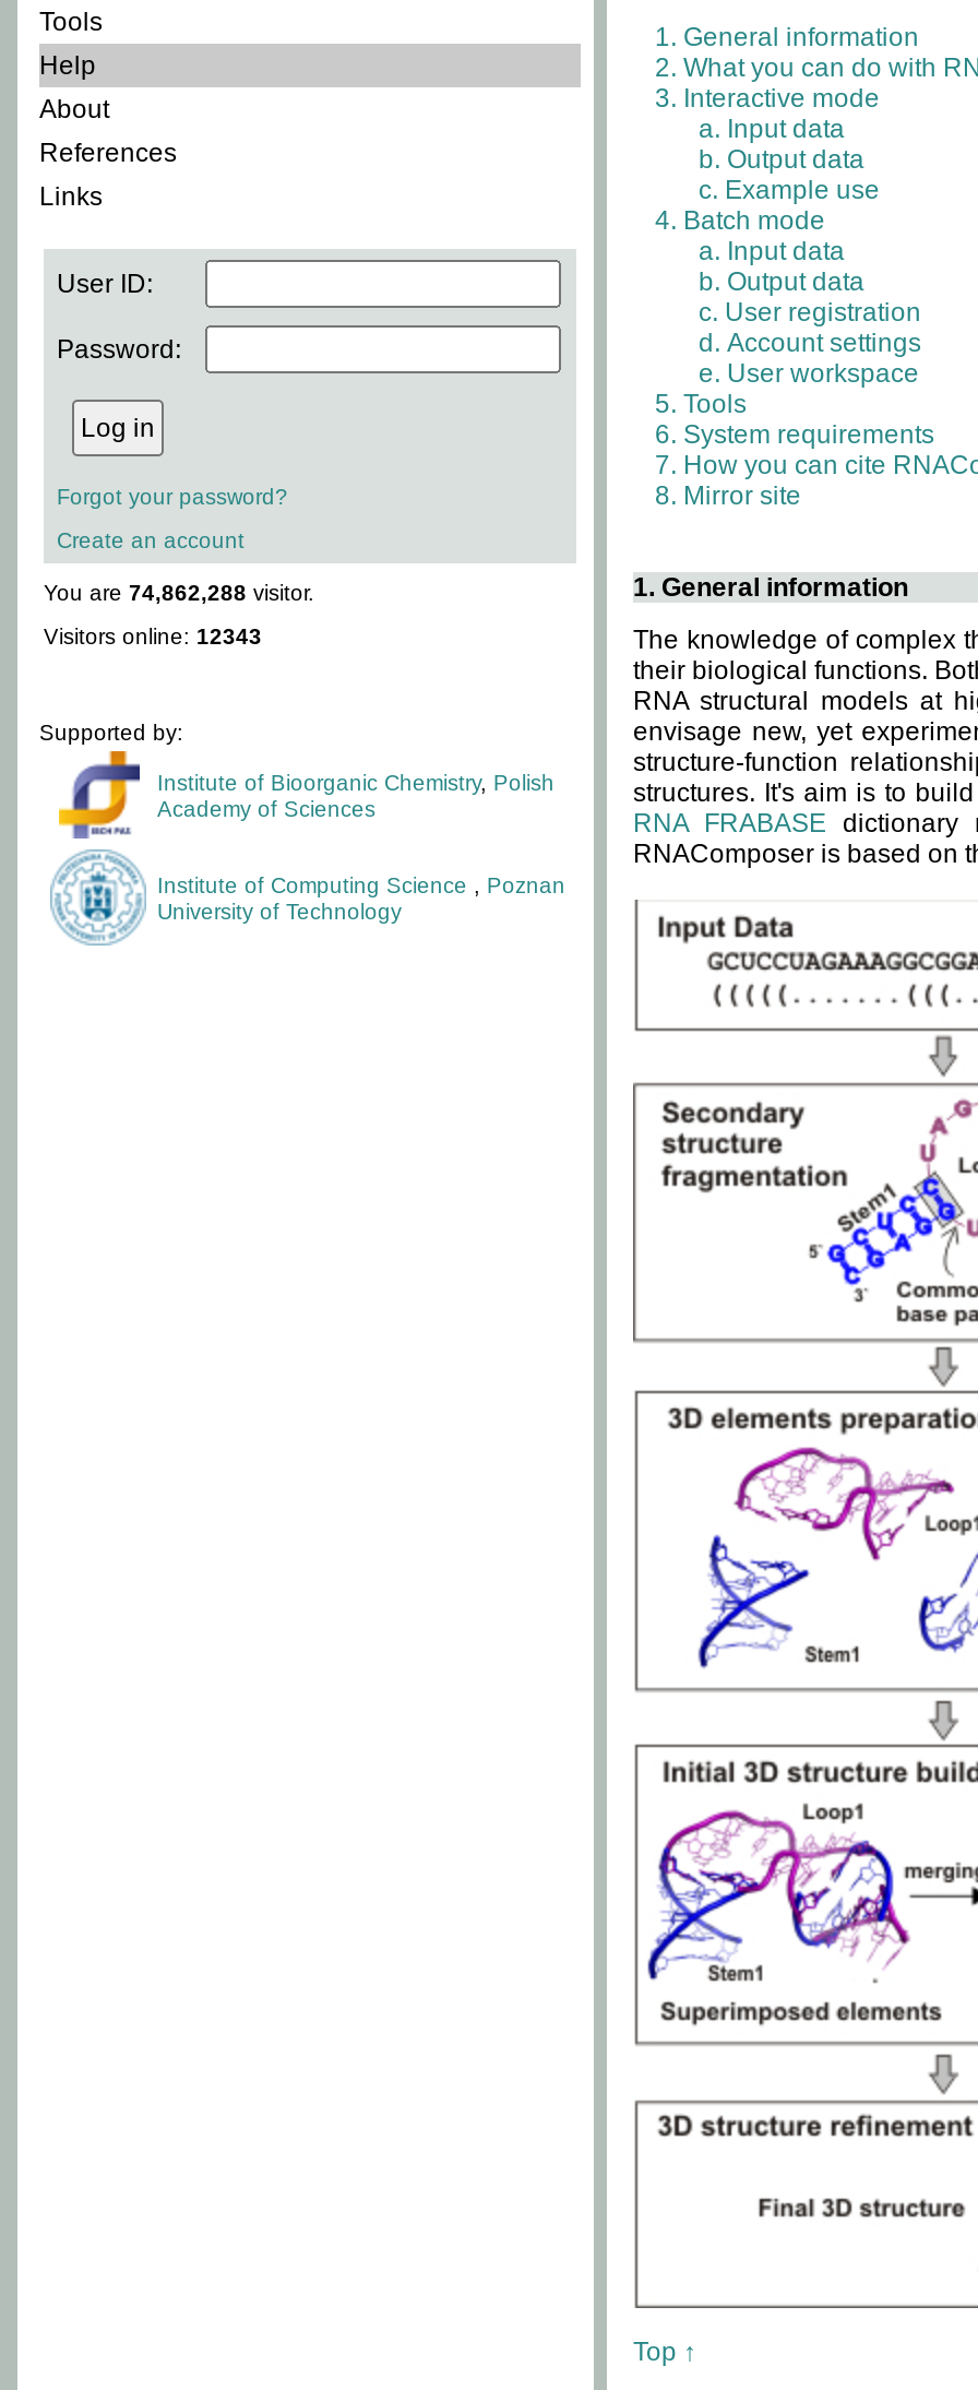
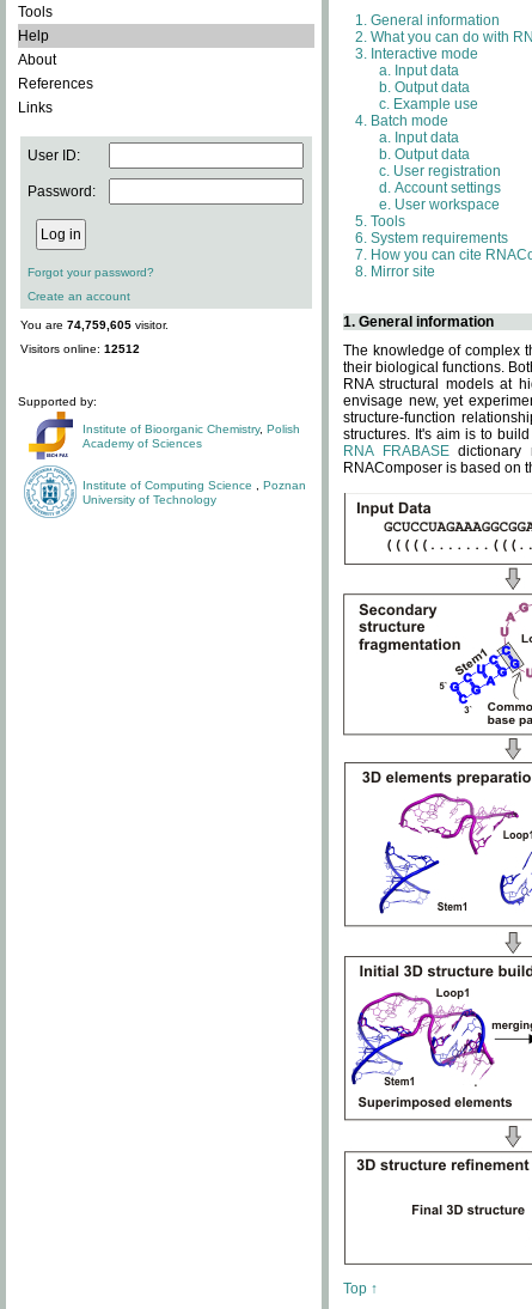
- You are 74,862,288 visitor.
+ You are 74,759,605 visitor.

- Visitors online: 12343
+ Visitors online: 12512
